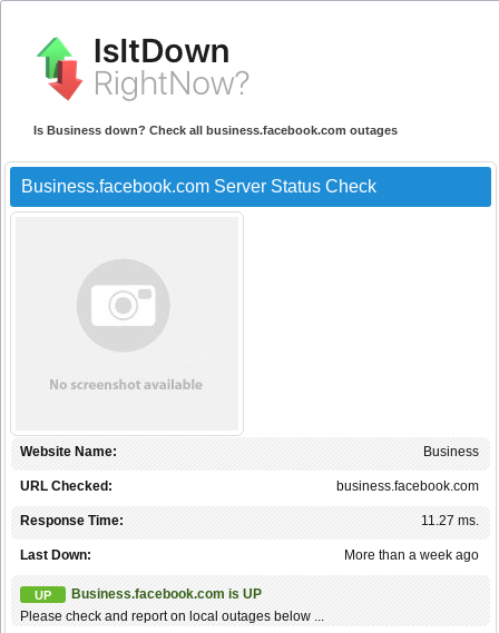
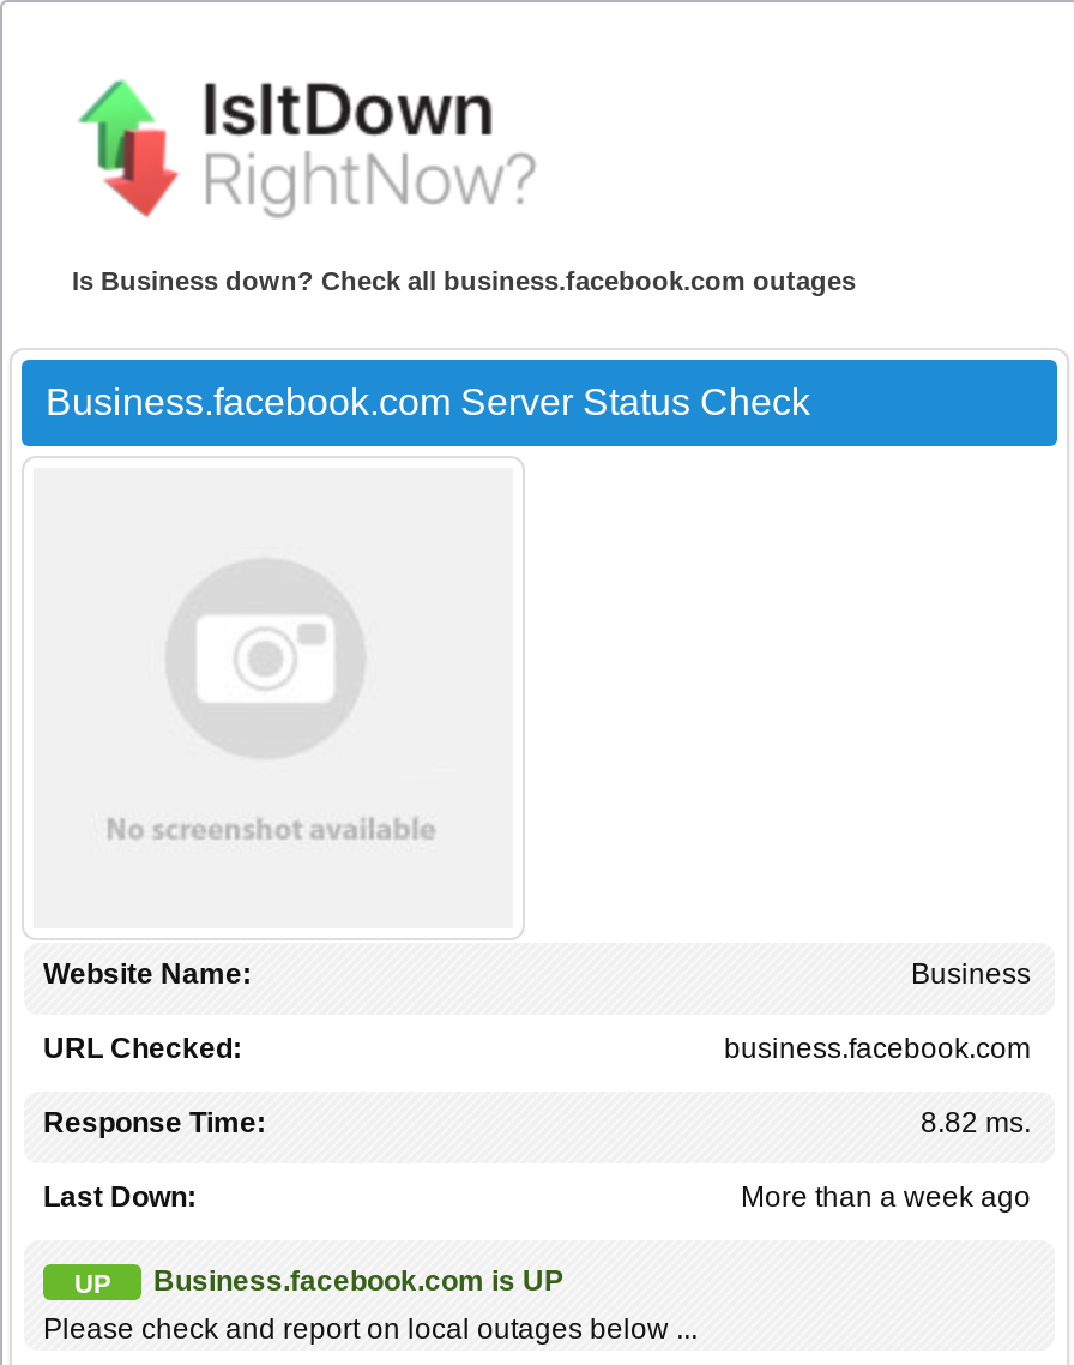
- 11.27 ms.
+ 8.82 ms.
